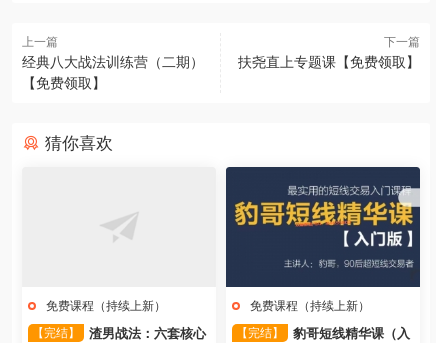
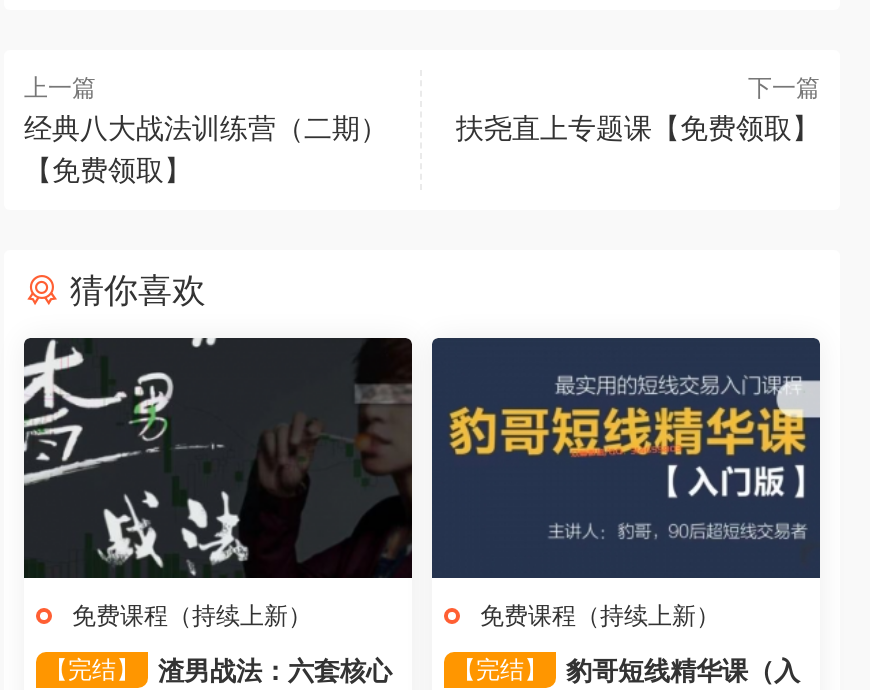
+ [image]
